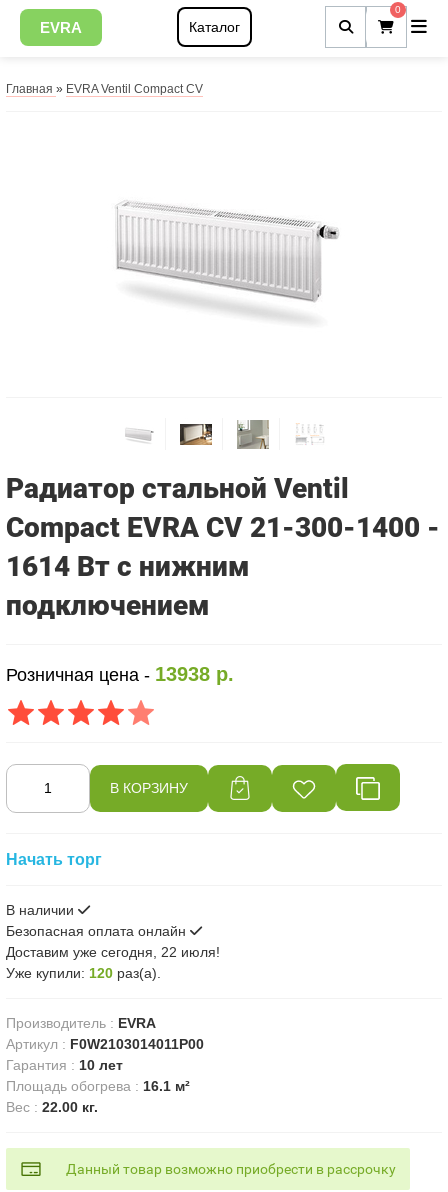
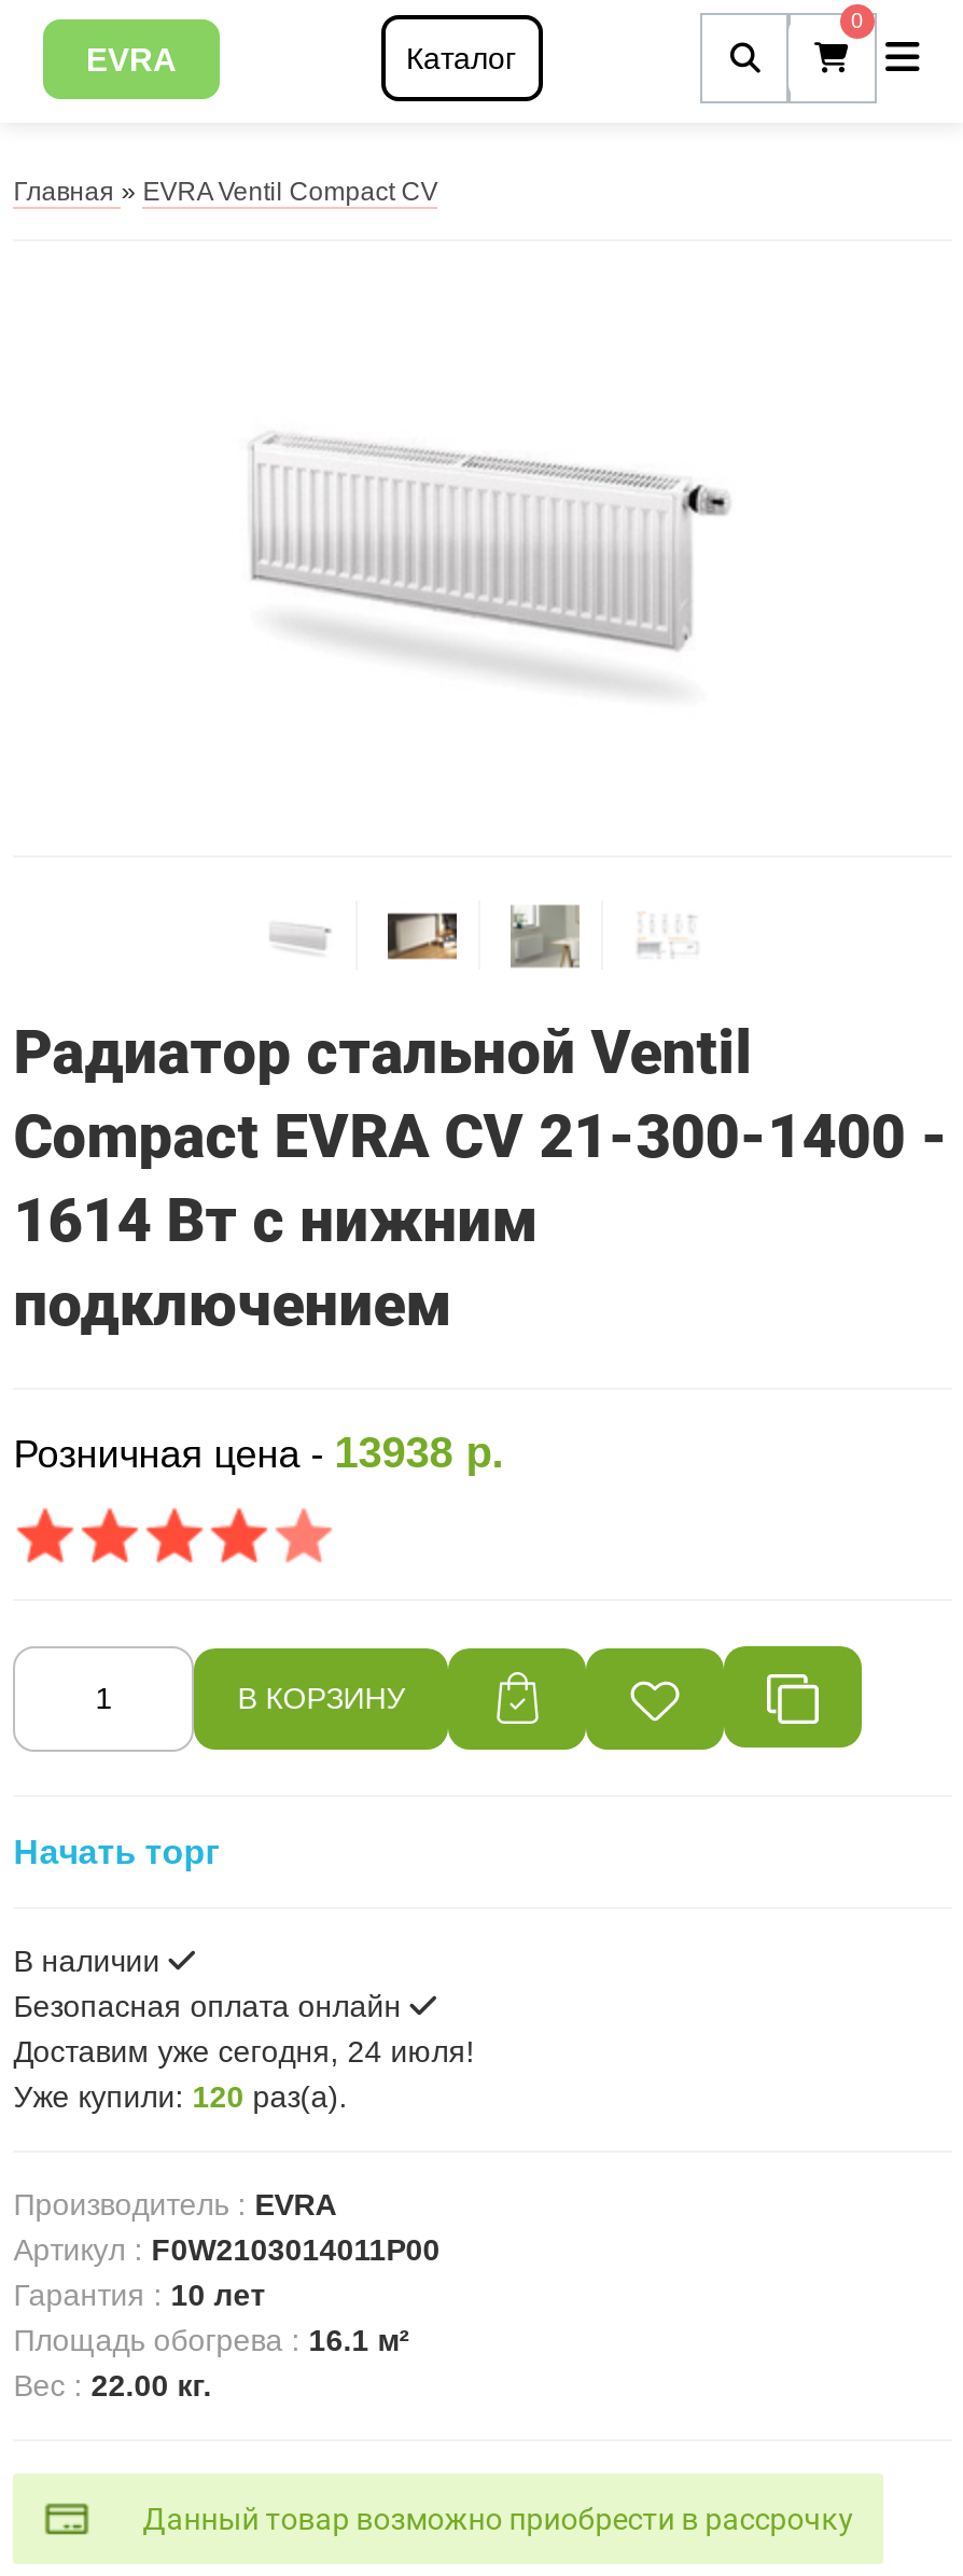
- Доставим уже сегодня, 22 июля!
+ Доставим уже сегодня, 24 июля!
